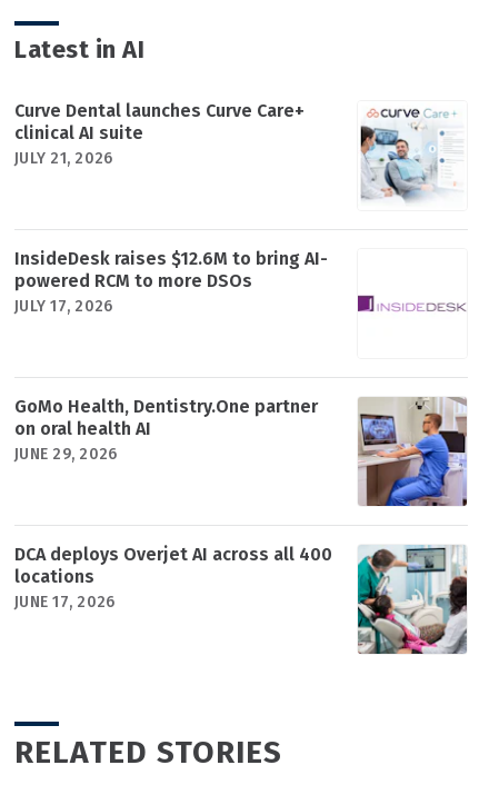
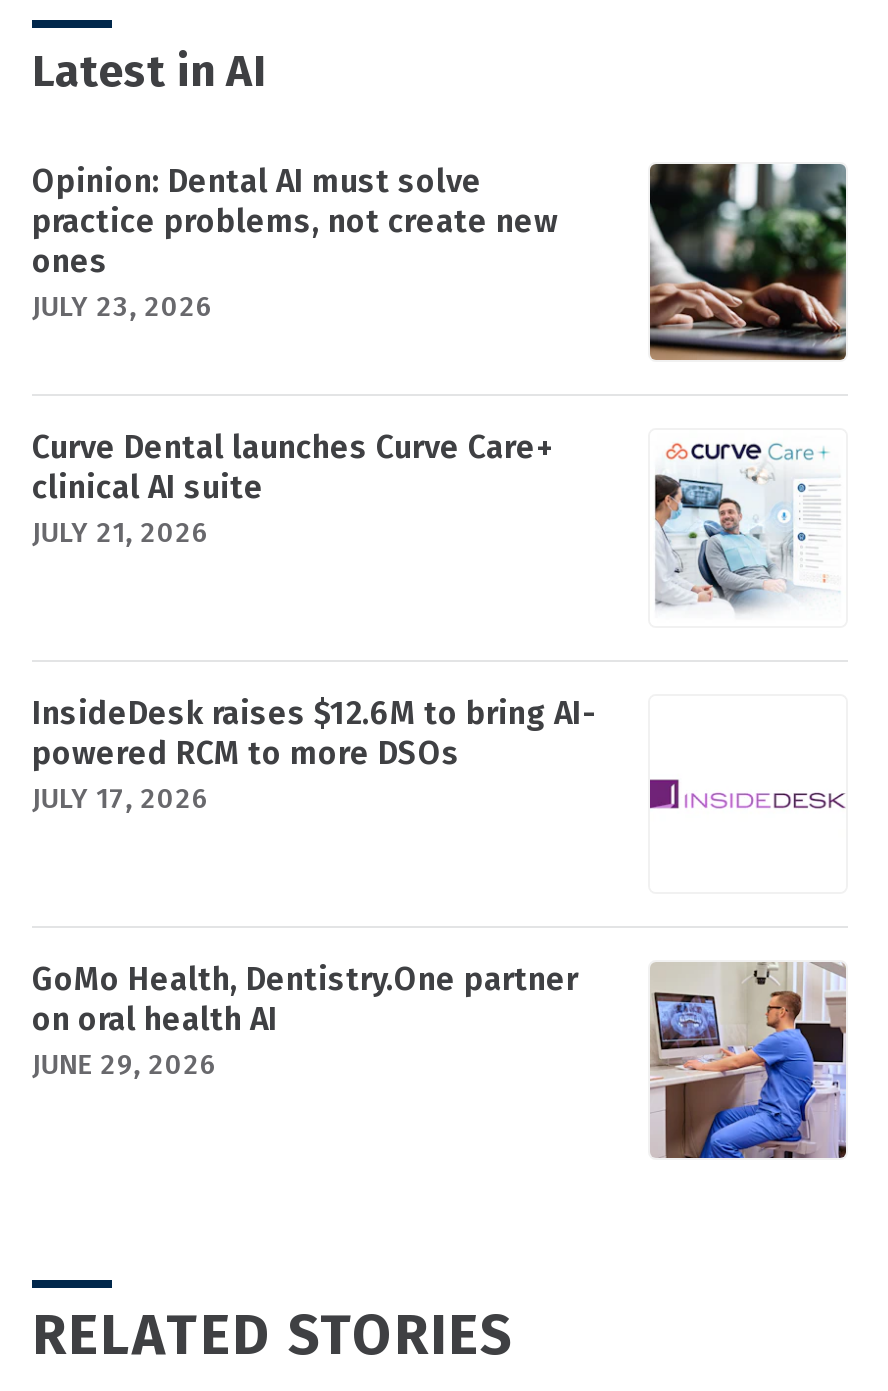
+ Opinion: Dental AI must solve
+ practice problems, not create new
+ ones
+ JULY 23, 2026

+ [image]

moved down: [image] | Curve Dental launches Curve Care+ | clinical AI suite | ... | on oral health AI | JUNE 29, 2026

- [image]
- DCA deploys Overjet AI across all 400
- locations
- JUNE 17, 2026
